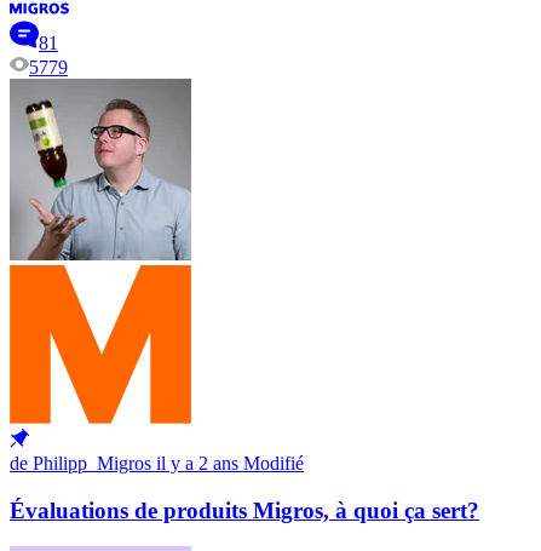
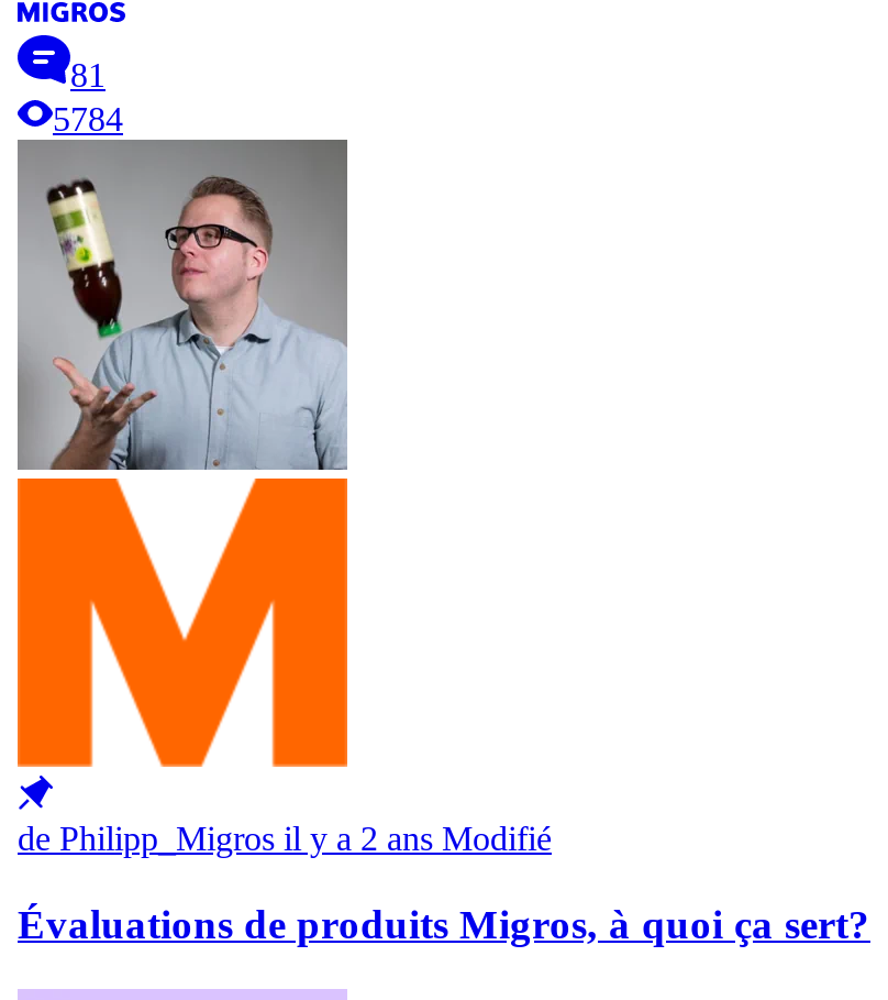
- 5779
+ 5784
